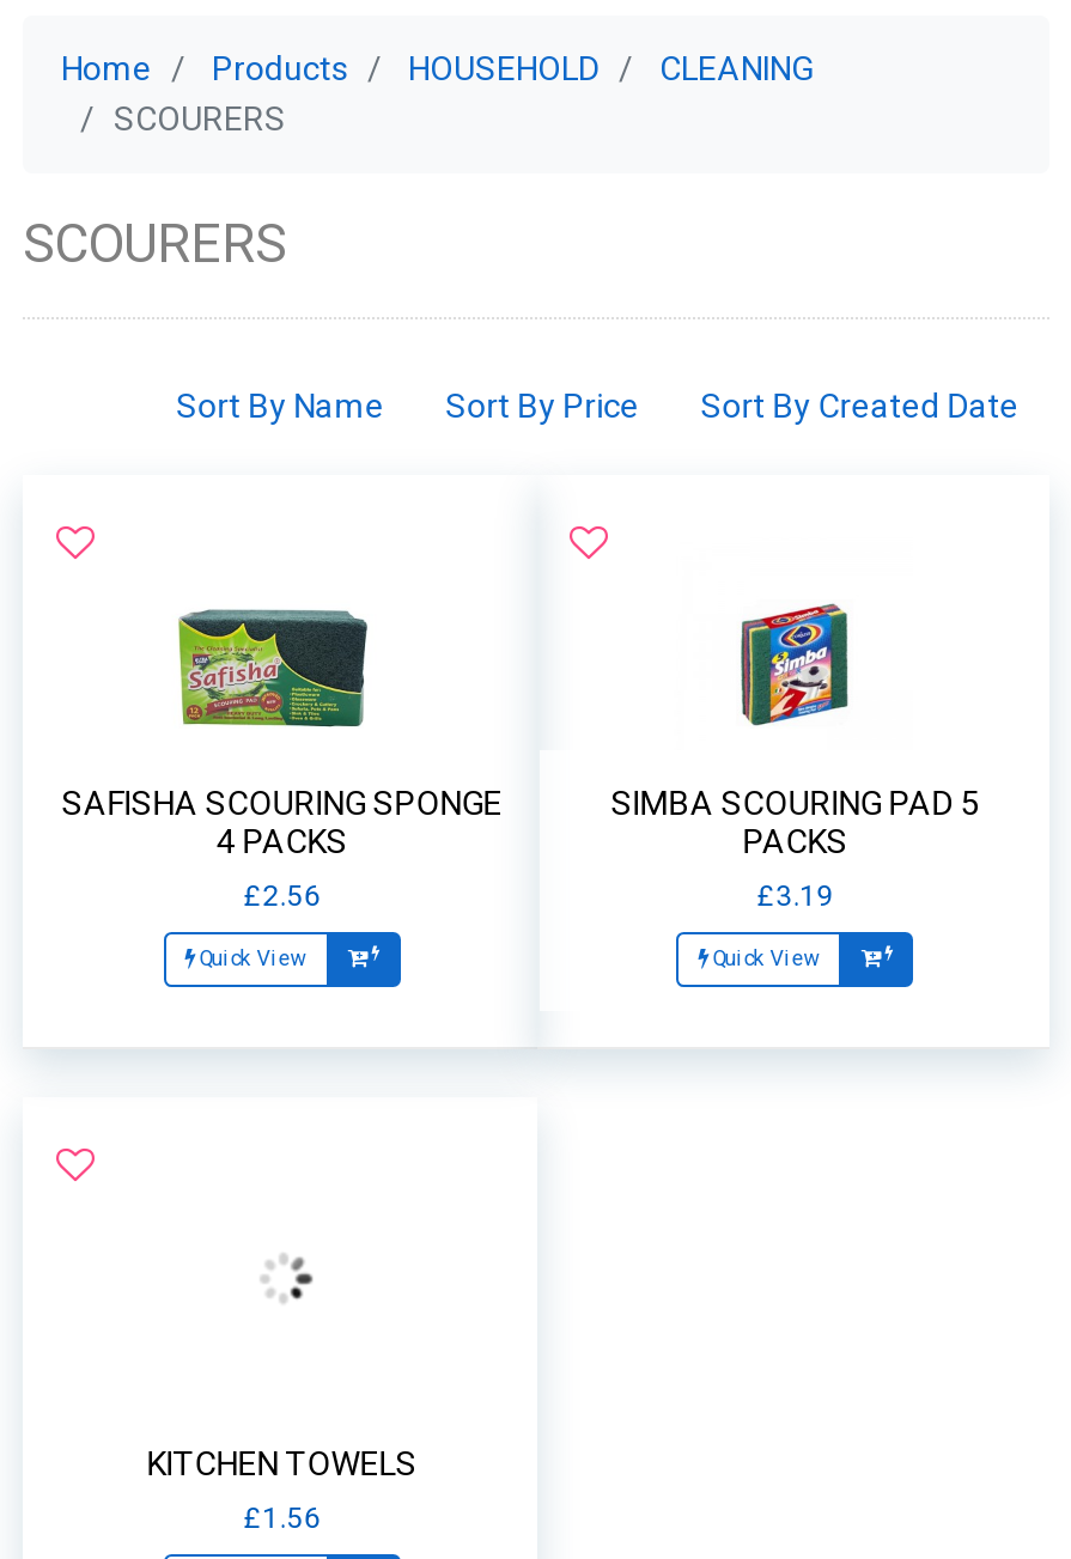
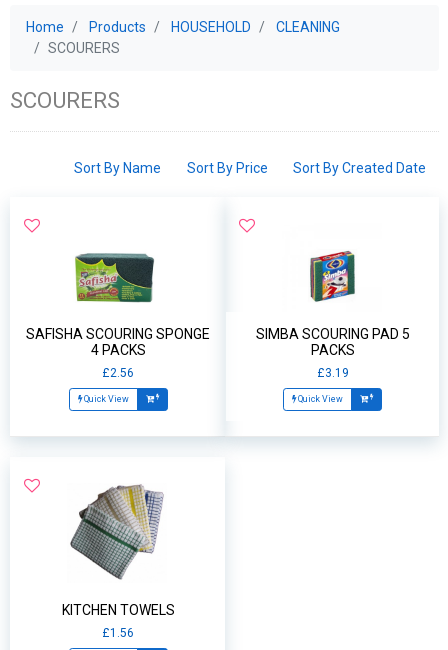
+ [image]
